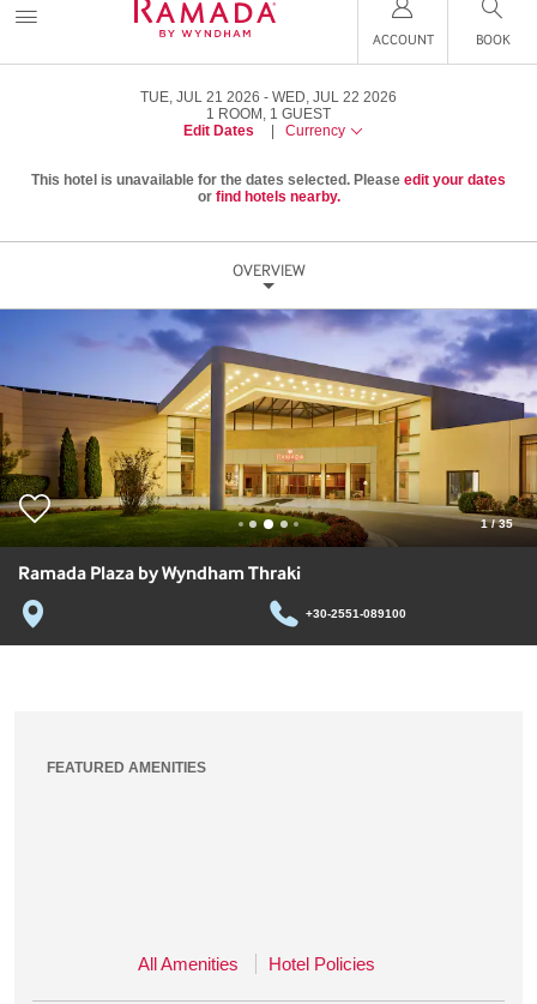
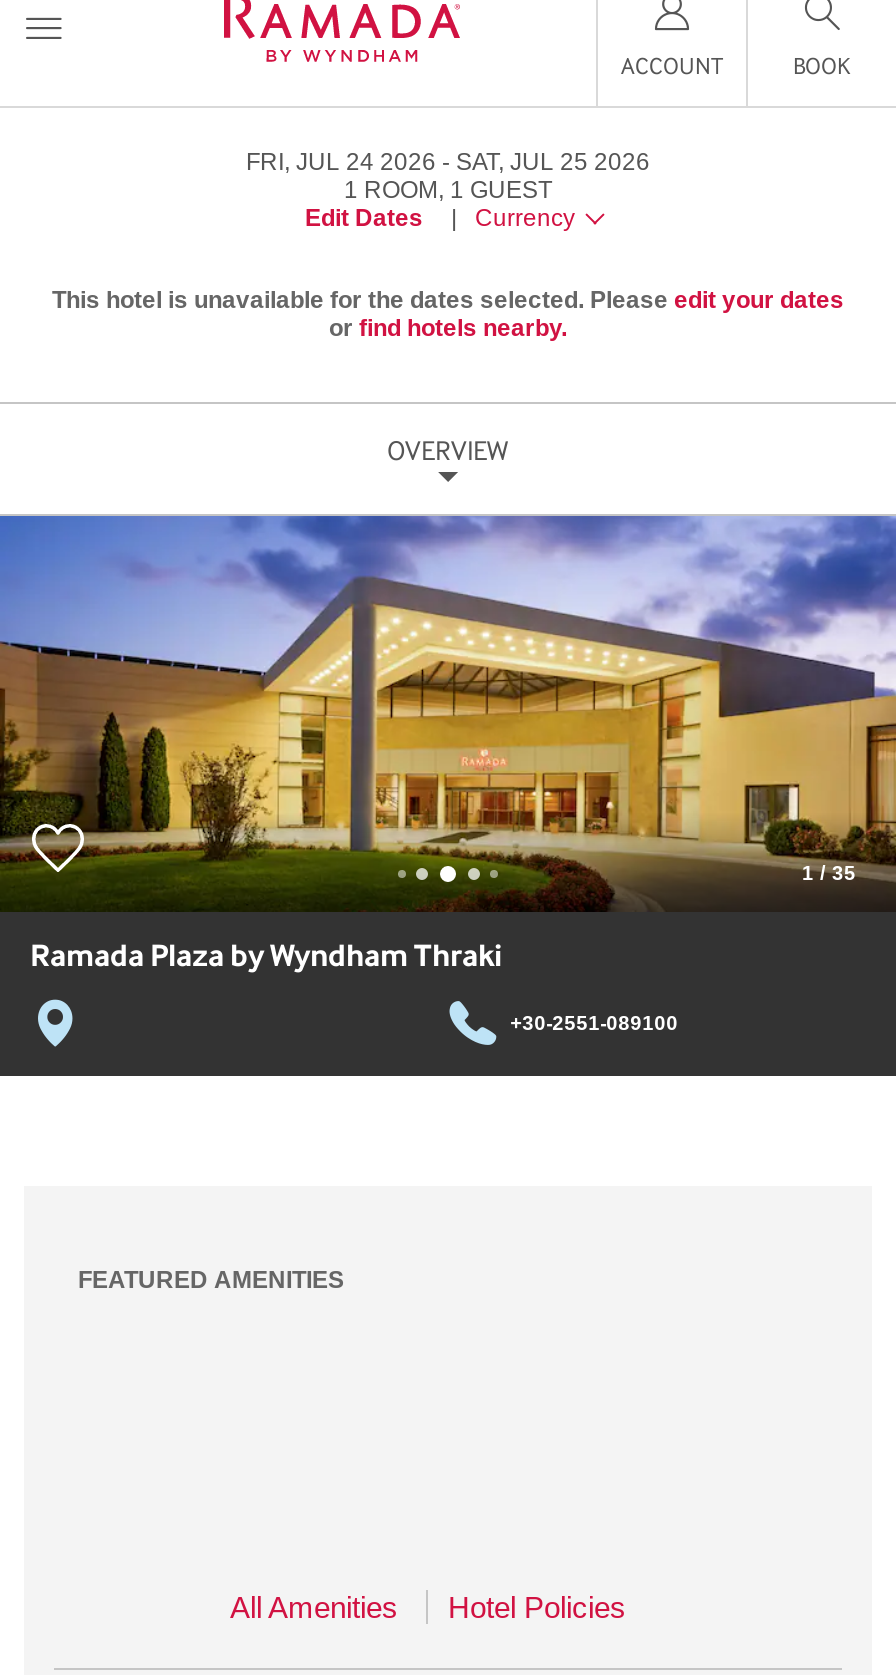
- TUE, JUL 21 2026
+ FRI, JUL 24 2026

- WED, JUL 22 2026
+ SAT, JUL 25 2026
